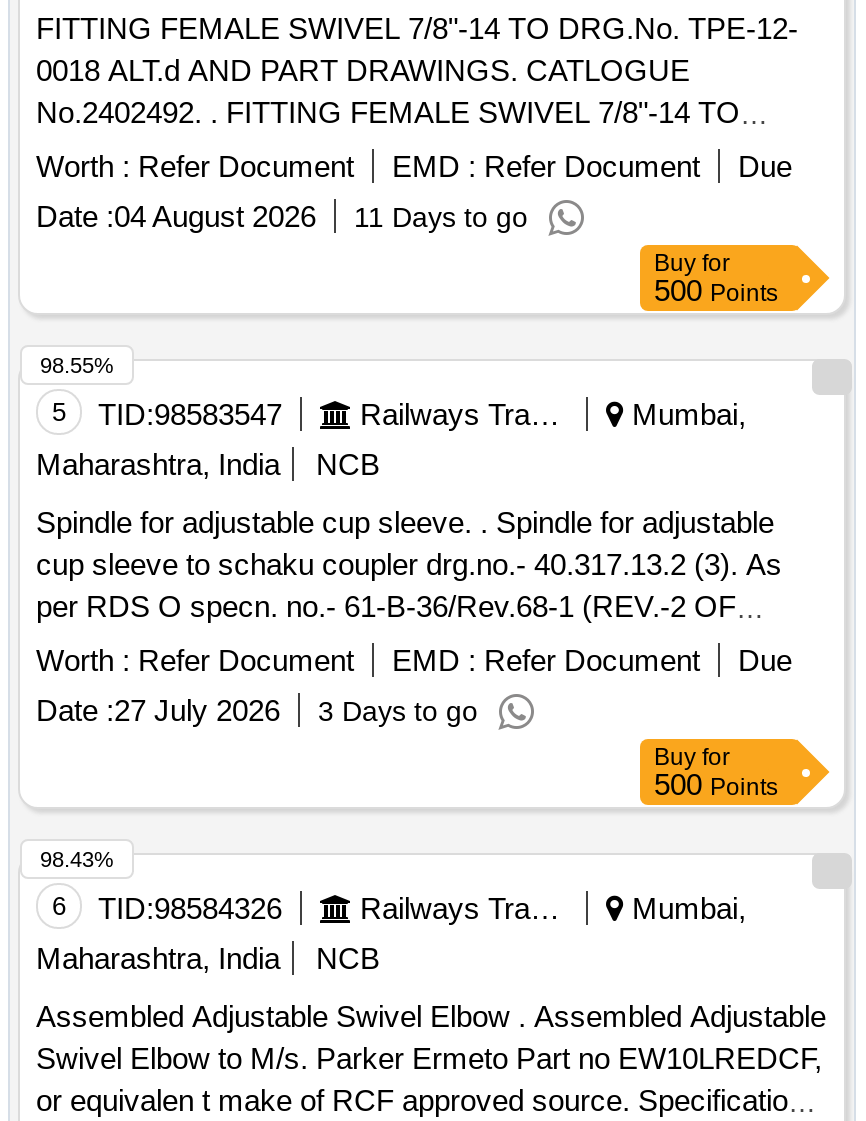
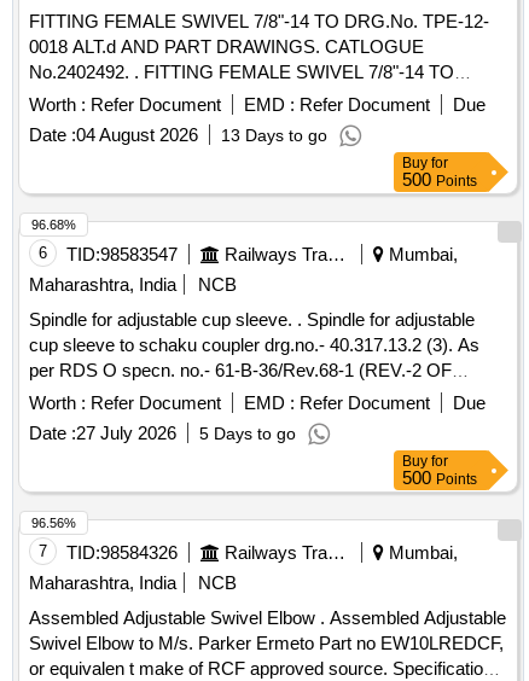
- Date : 04 August 2026 11 Days to go
+ Date : 04 August 2026 13 Days to go

- 98.55%
+ 96.68%

- 5 TID:98583547
+ 6 TID:98583547

- Date : 27 July 2026 3 Days to go
+ Date : 27 July 2026 5 Days to go

- 98.43%
+ 96.56%

- 6 TID:98584326
+ 7 TID:98584326
